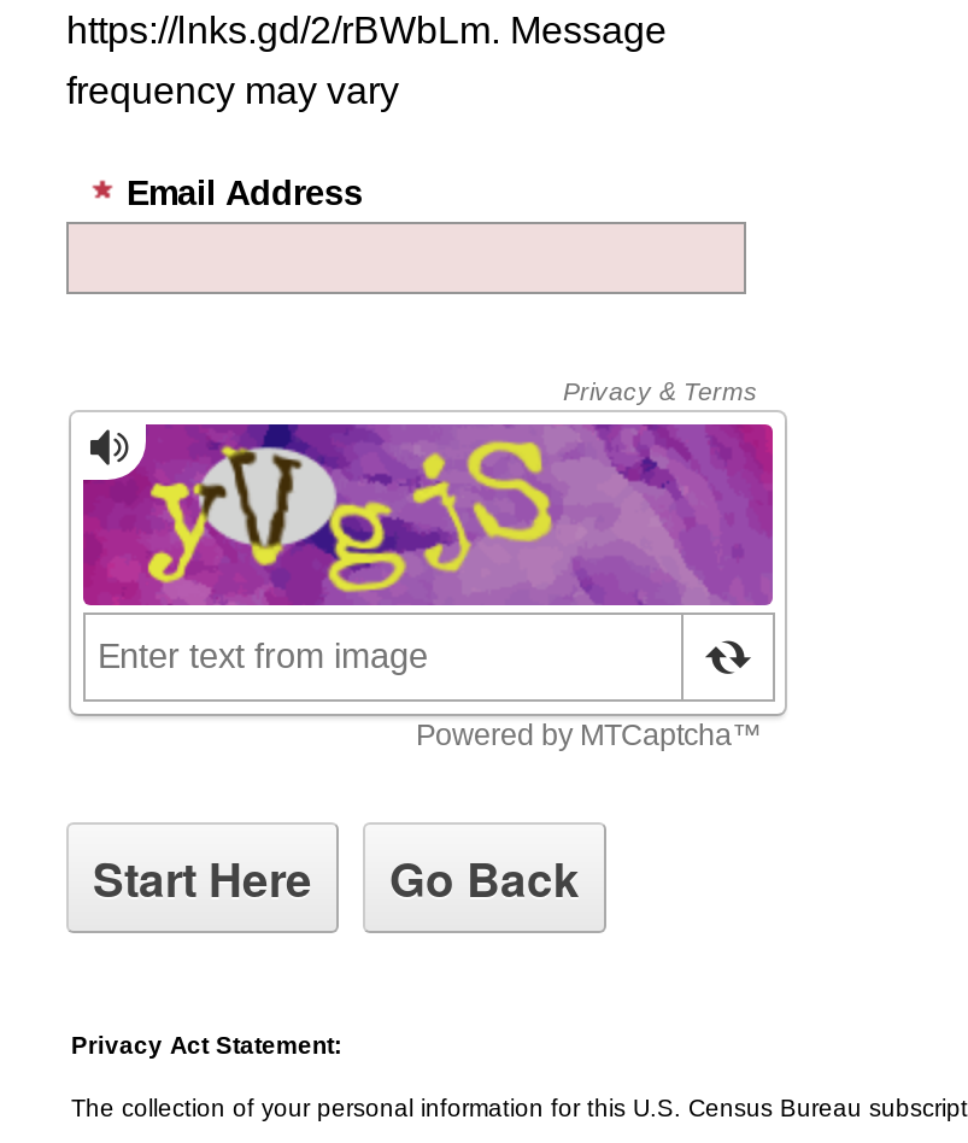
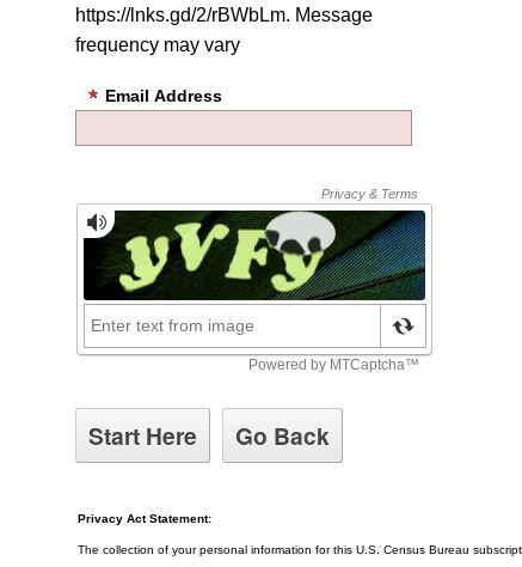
- [image]
+ [image]
